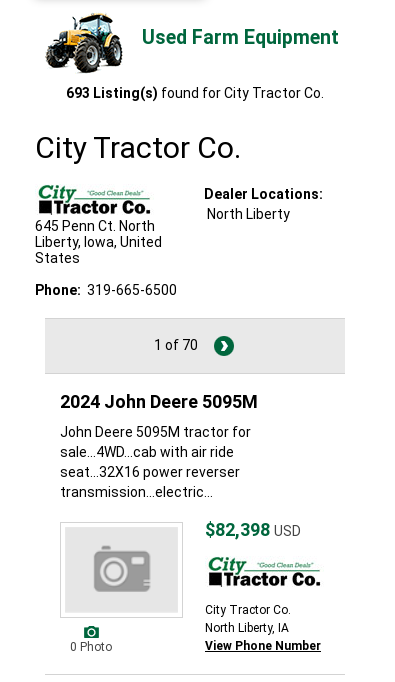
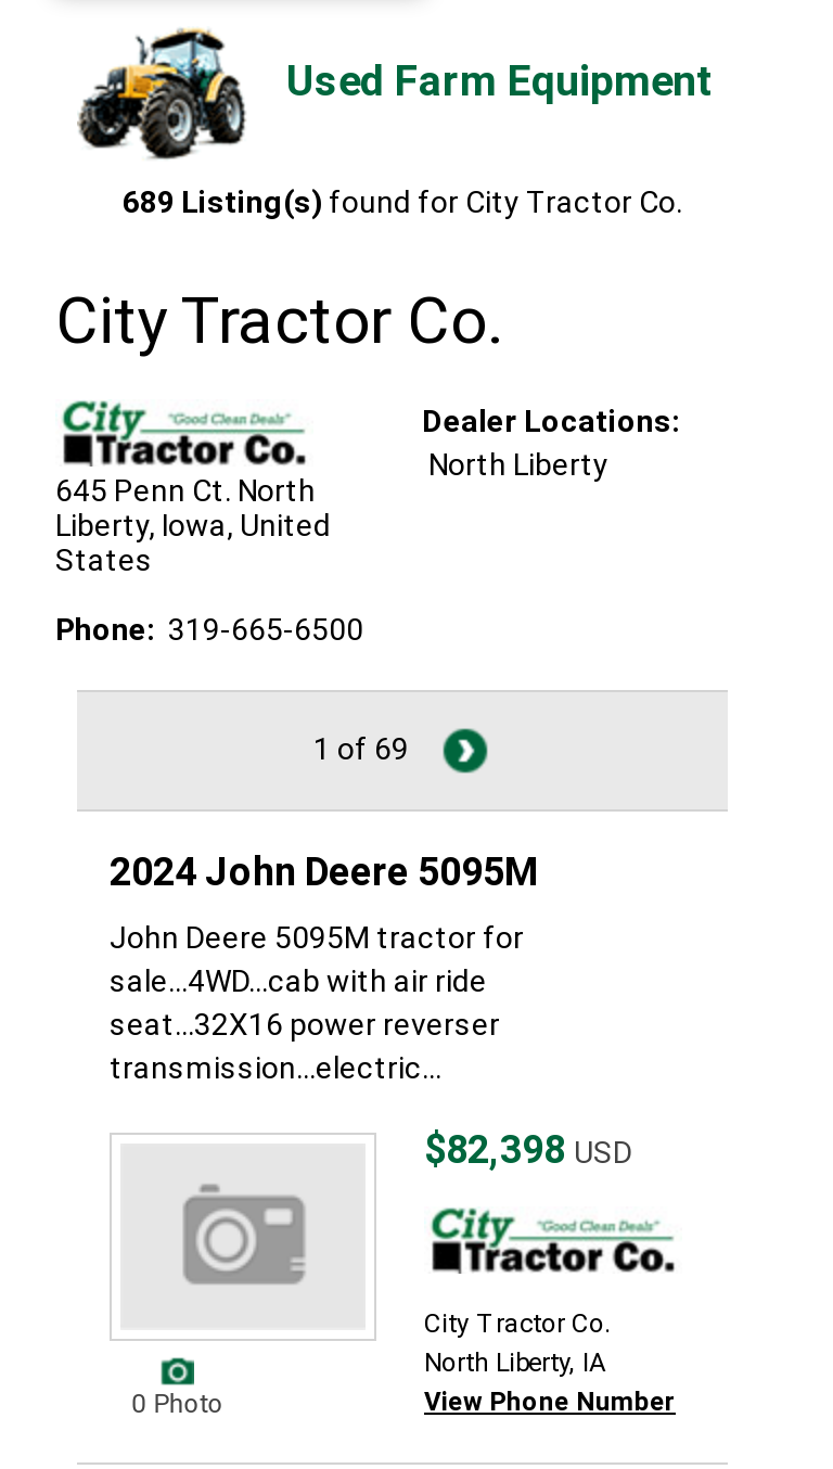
- 693 Listing(s) found for City Tractor Co.
+ 689 Listing(s) found for City Tractor Co.

- 1 of 70
+ 1 of 69
